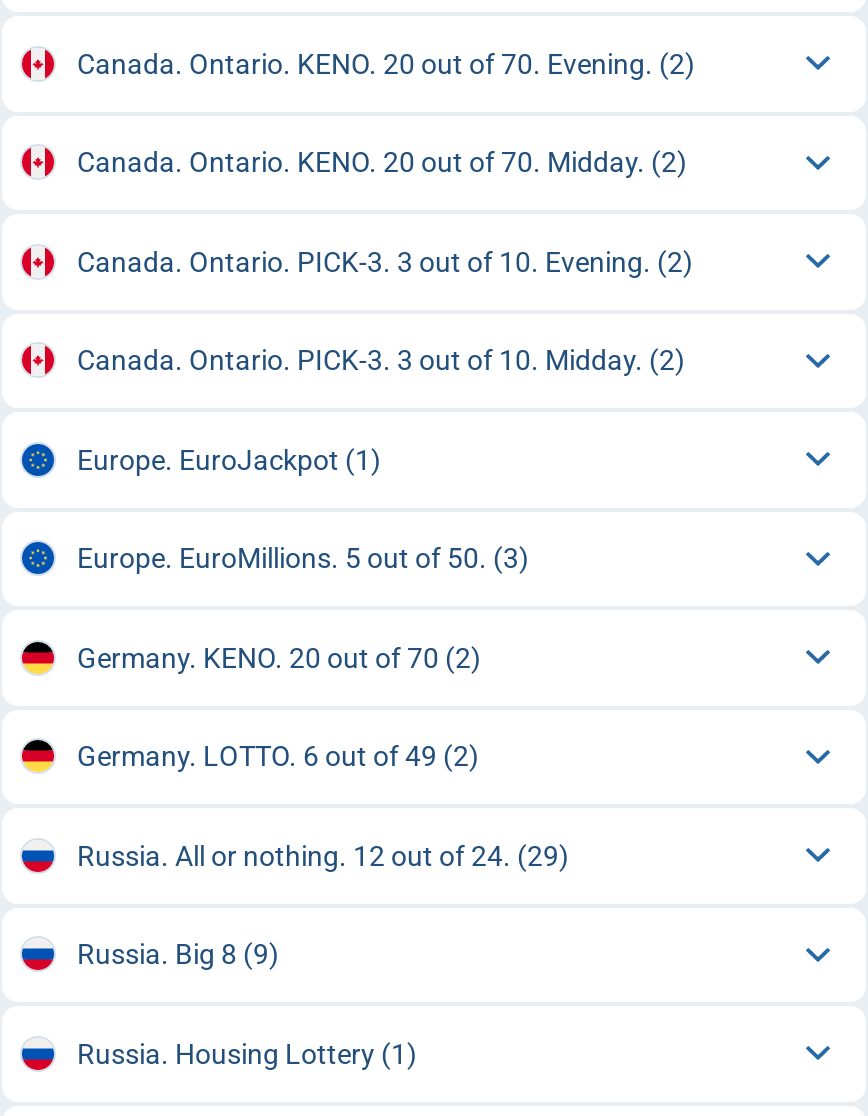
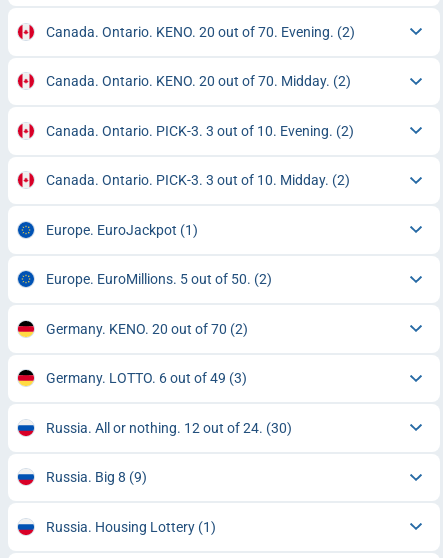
- Europe. EuroMillions. 5 out of 50. (3)
+ Europe. EuroMillions. 5 out of 50. (2)

- Germany. LOTTO. 6 out of 49 (2)
+ Germany. LOTTO. 6 out of 49 (3)

- Russia. All or nothing. 12 out of 24. (29)
+ Russia. All or nothing. 12 out of 24. (30)
